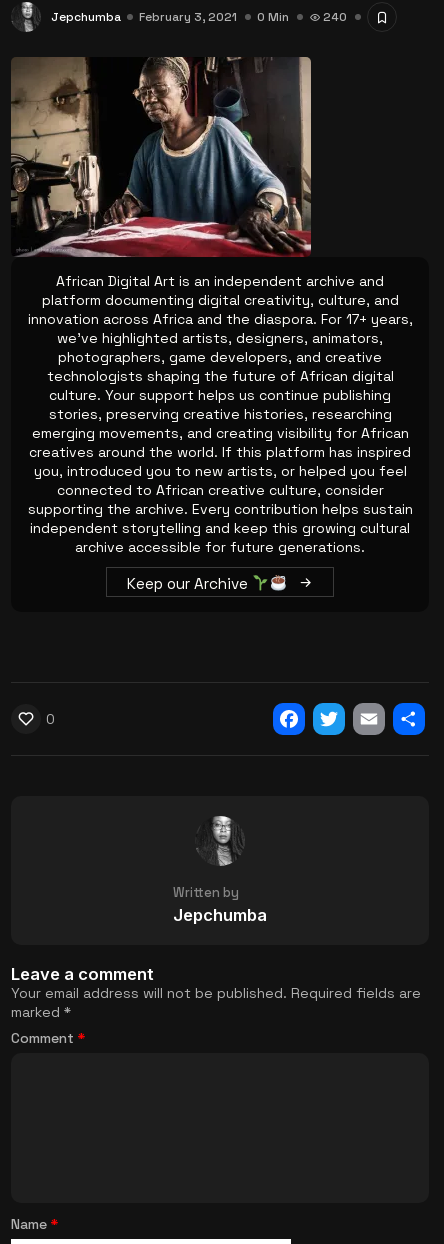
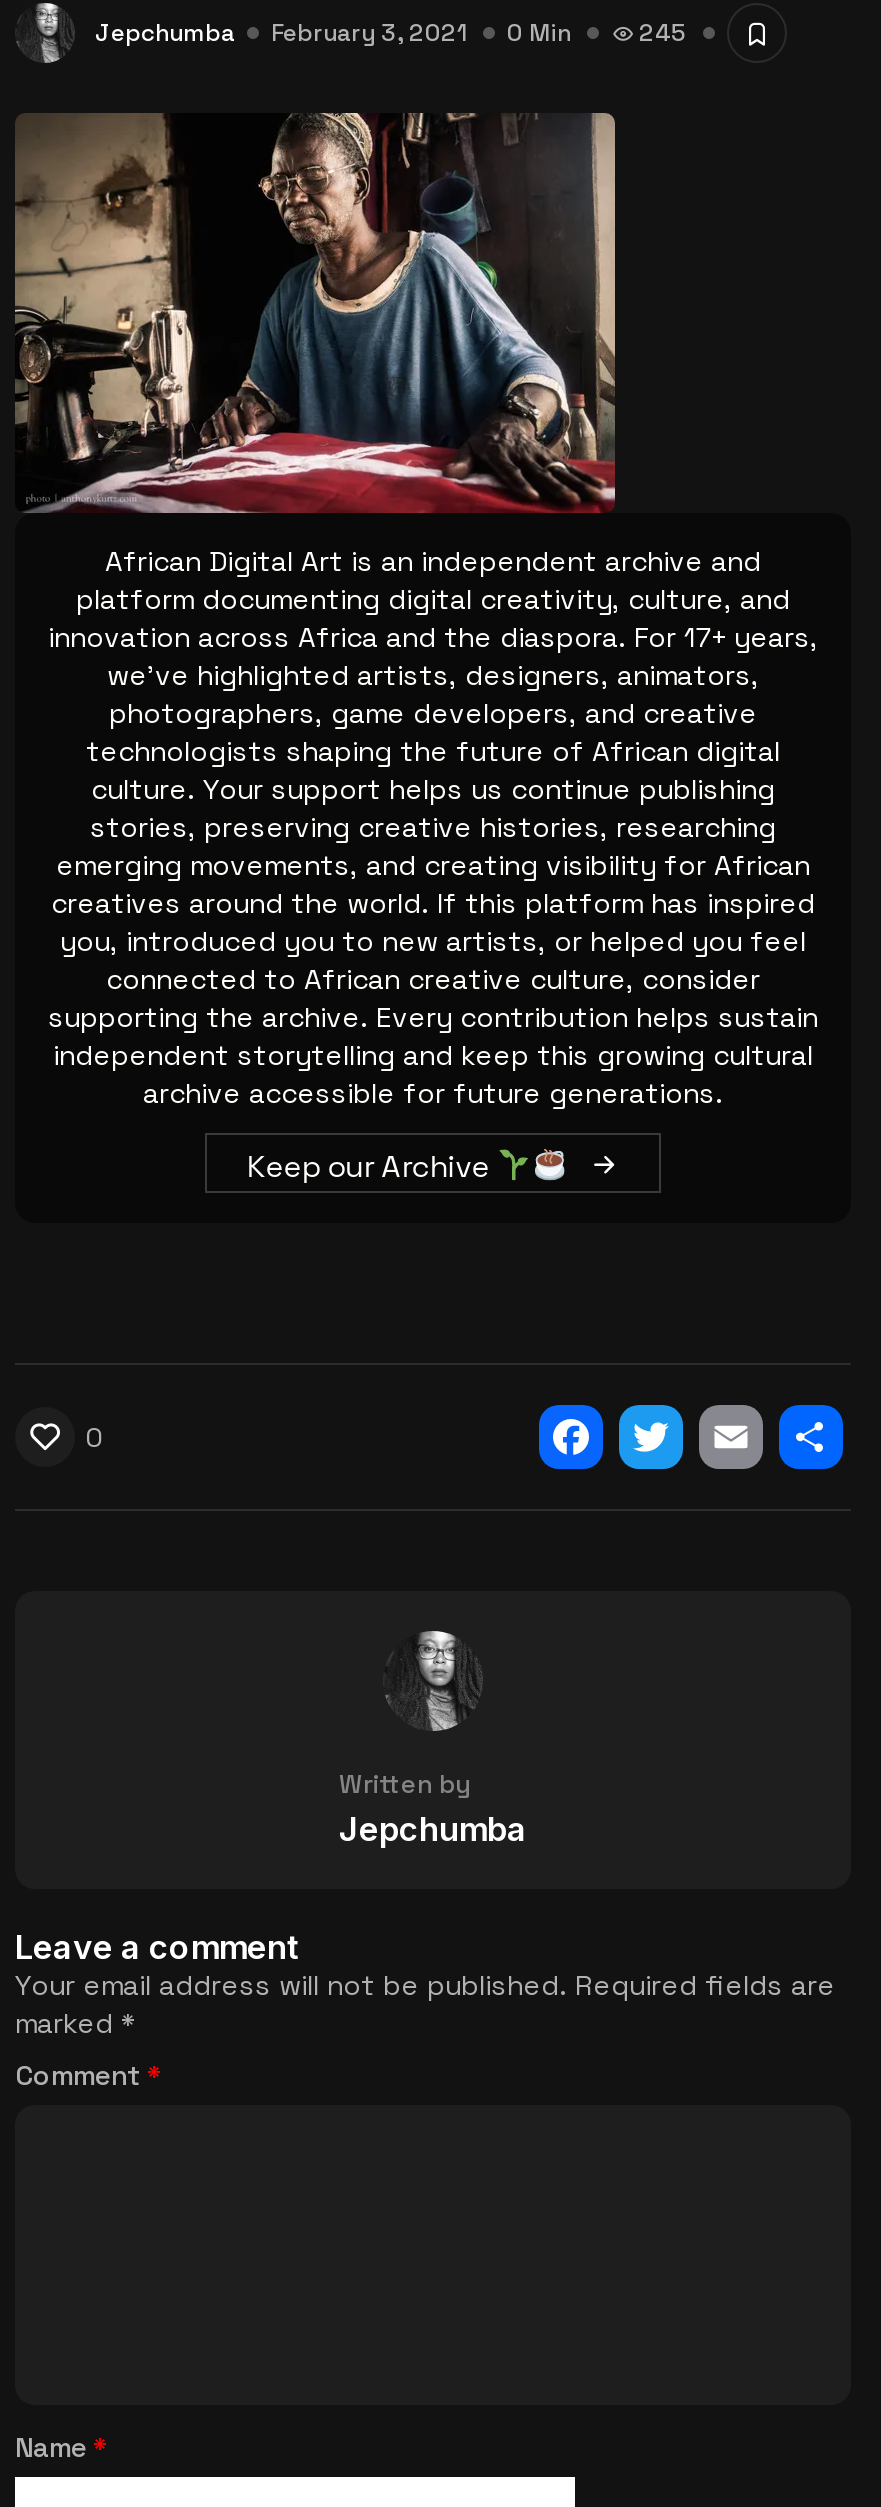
- 240
+ 245
